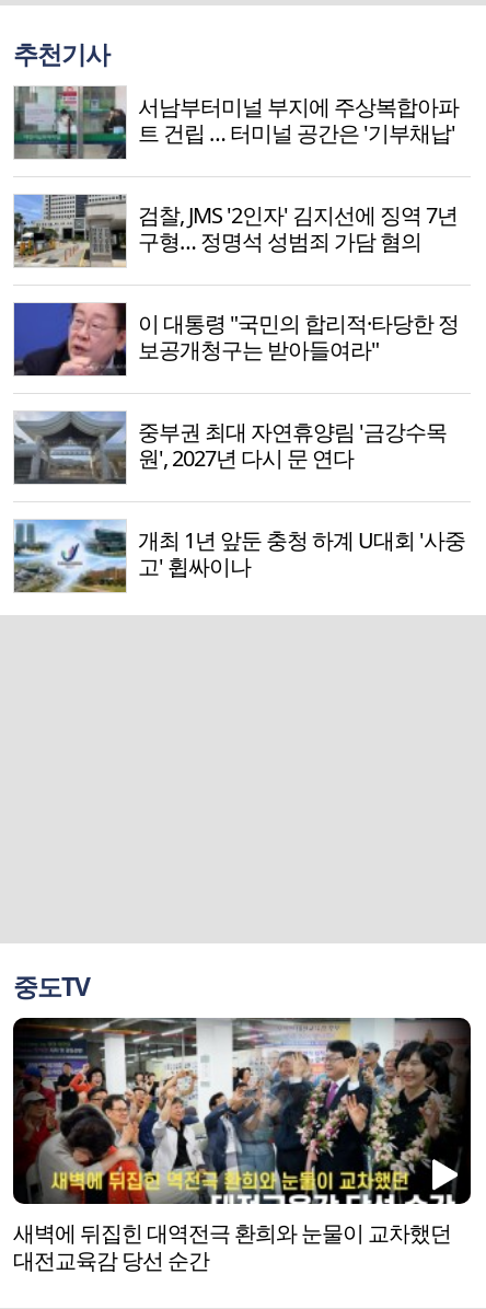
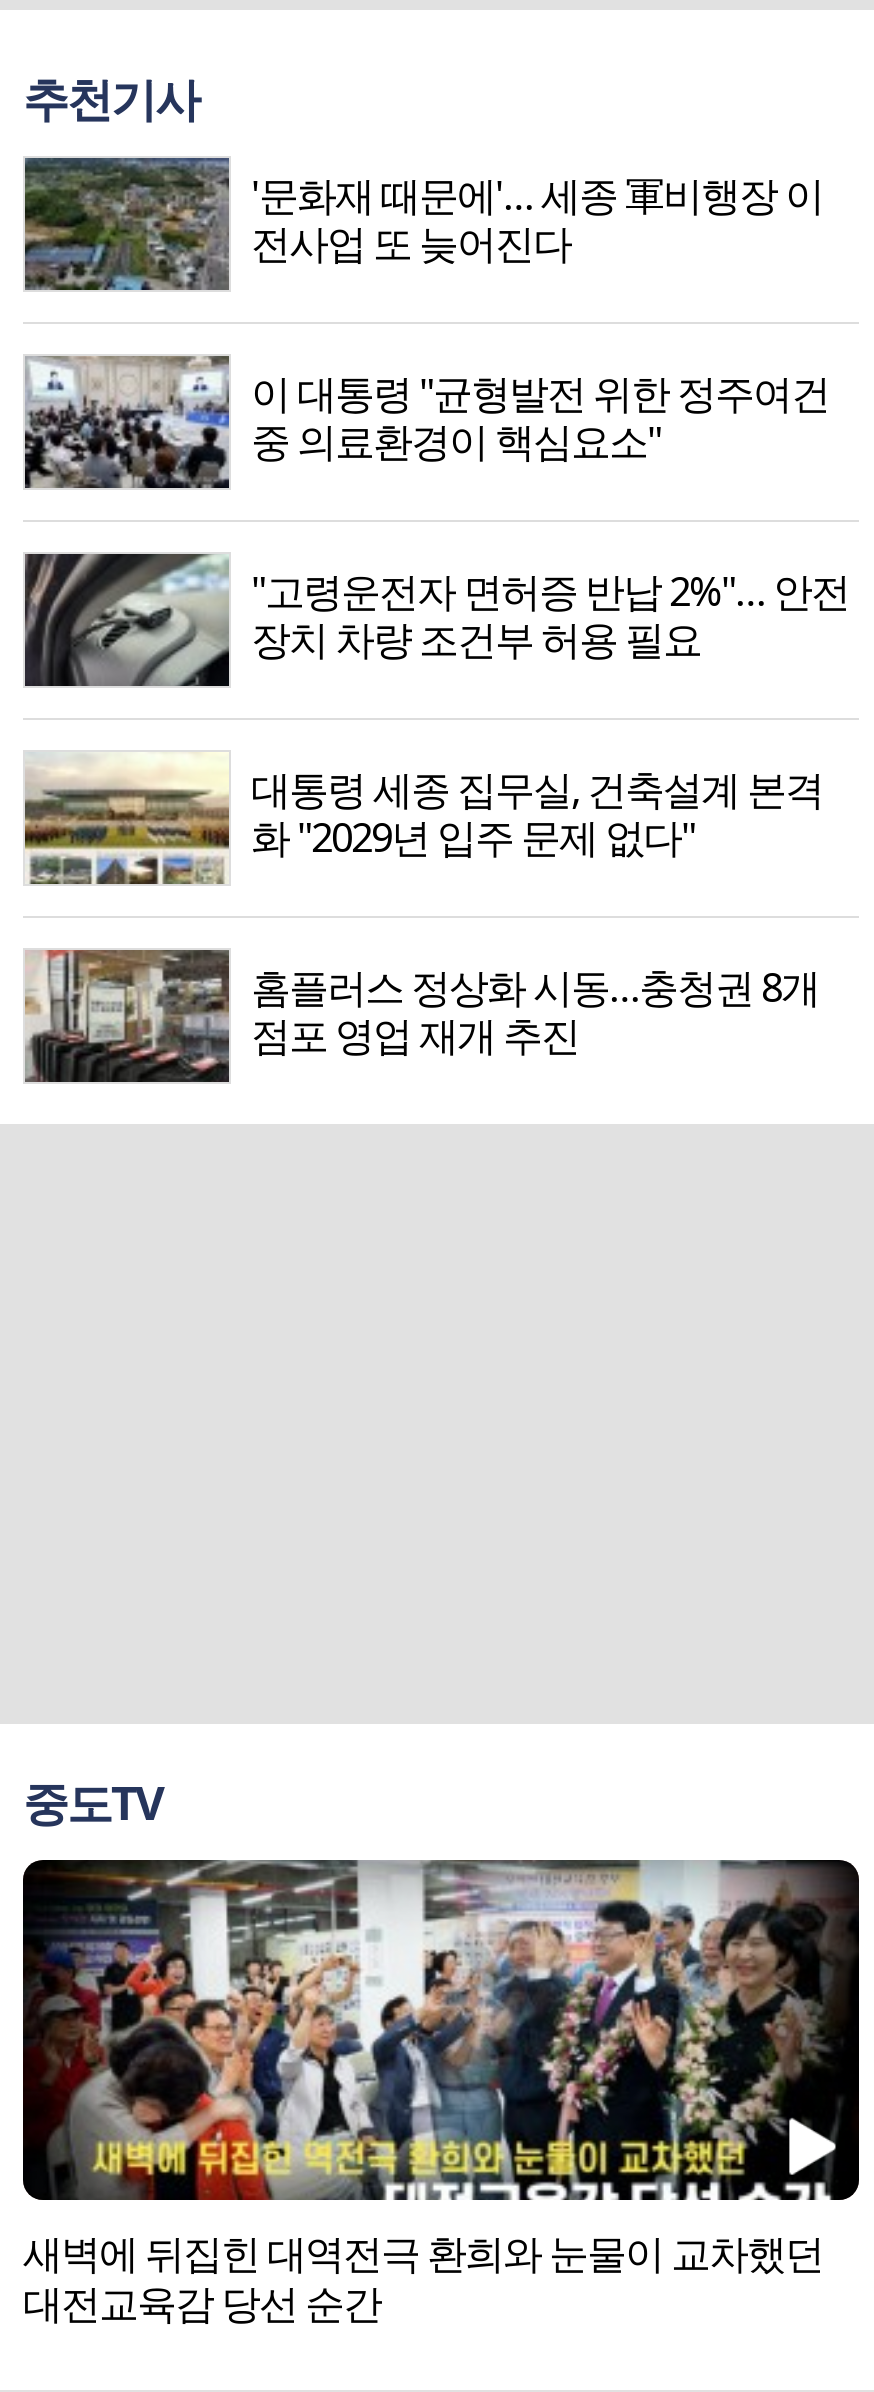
- [image]
- 서남부터미널 부지에 주상복합아파
- 트 건립 … 터미널 공간은 '기부채납'
+ [image]
+ '문화재 때문에'… 세종 軍비행장 이
+ 전사업 또 늦어진다

- [image]
- 검찰, JMS '2인자' 김지선에 징역 7년
- 구형… 정명석 성범죄 가담 혐의
+ [image]
+ 이 대통령 "균형발전 위한 정주여건
+ 중 의료환경이 핵심요소"

- [image]
- 이 대통령 "국민의 합리적·타당한 정
- 보공개청구는 받아들여라"
+ [image]
+ "고령운전자 면허증 반납 2%"… 안전
+ 장치 차량 조건부 허용 필요

- [image]
- 중부권 최대 자연휴양림 '금강수목
- 원', 2027년 다시 문 연다
+ [image]
+ 대통령 세종 집무실, 건축설계 본격
+ 화 "2029년 입주 문제 없다"

- [image]
- 개최 1년 앞둔 충청 하계 U대회 '사중
- 고' 휩싸이나
+ [image]
+ 홈플러스 정상화 시동…충청권 8개
+ 점포 영업 재개 추진
